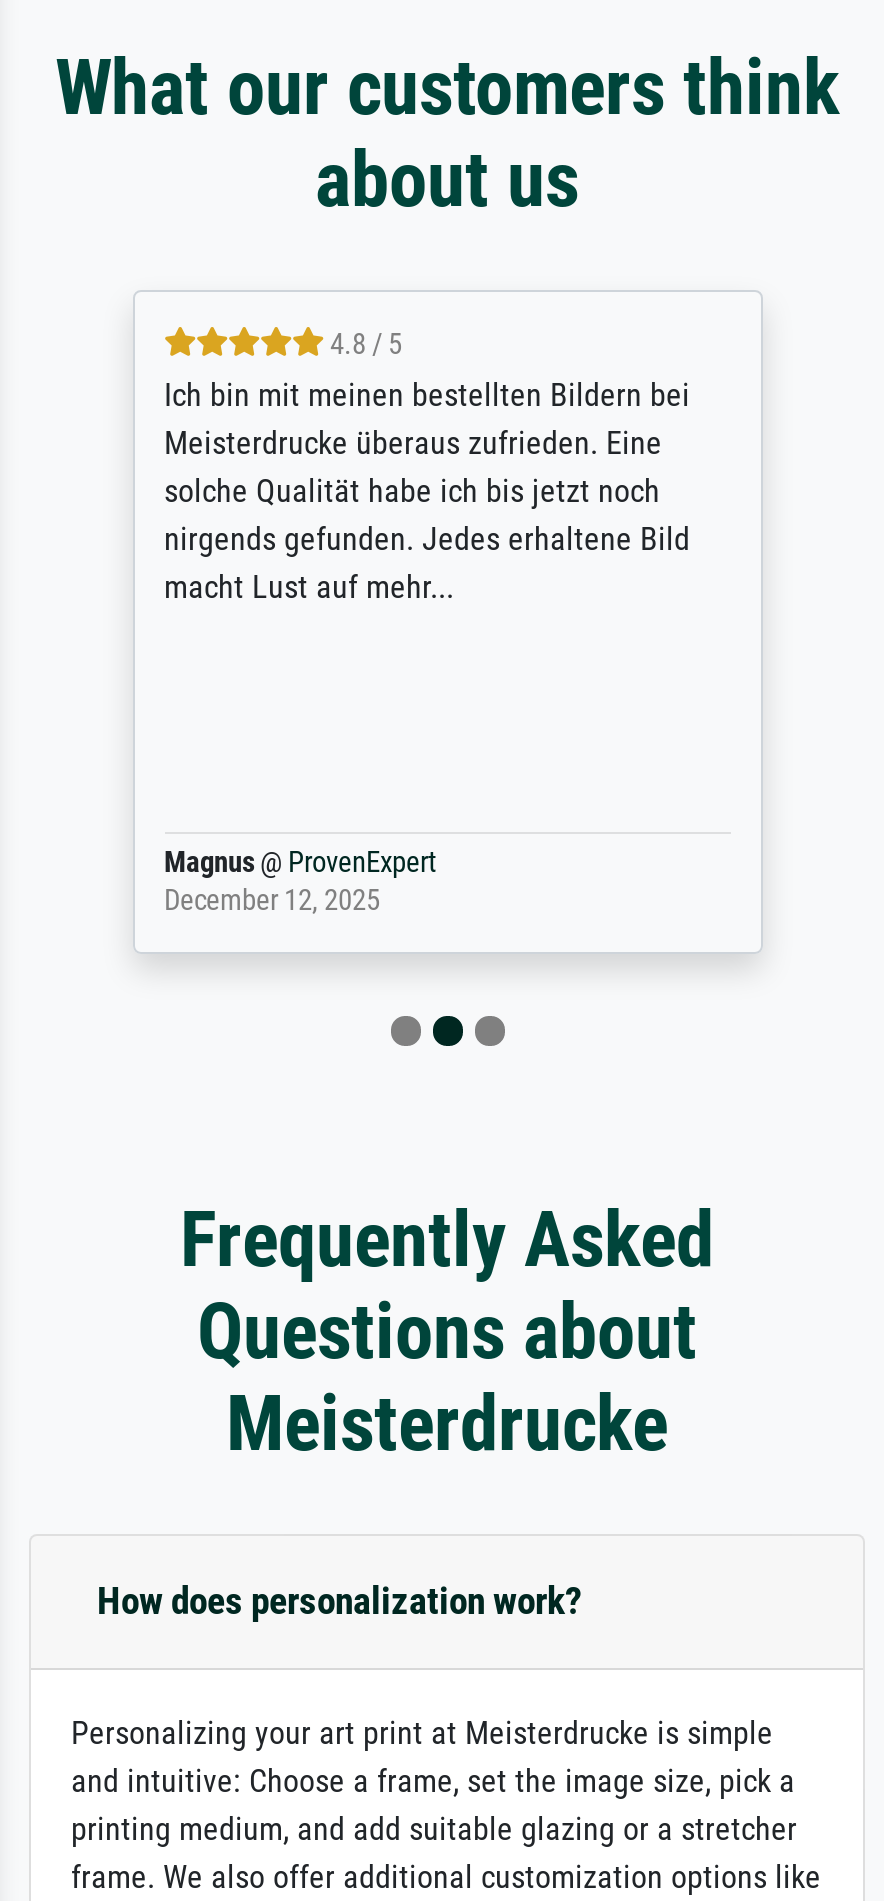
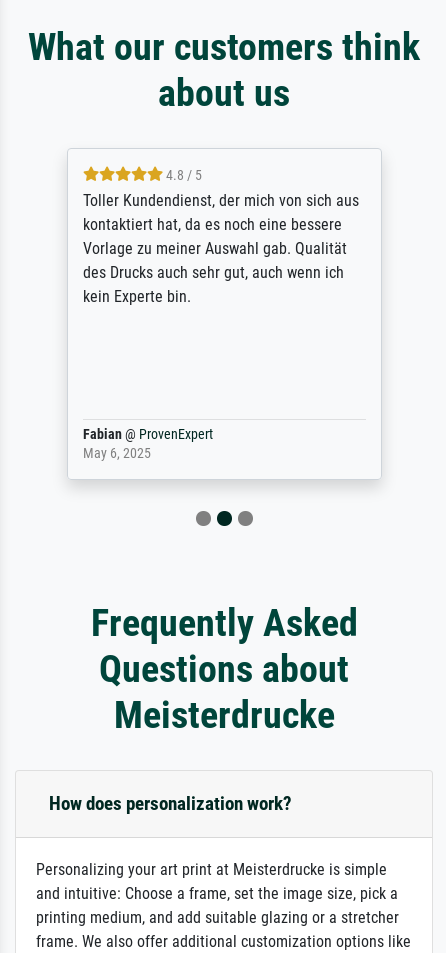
- Ich bin mit meinen bestellten Bildern bei
- Meisterdrucke überaus zufrieden. Eine
- solche Qualität habe ich bis jetzt noch
- nirgends gefunden. Jedes erhaltene Bild
- macht Lust auf mehr...
+ Toller Kundendienst, der mich von sich aus
+ kontaktiert hat, da es noch eine bessere
+ Vorlage zu meiner Auswahl gab. Qualität
+ des Drucks auch sehr gut, auch wenn ich
+ kein Experte bin.

- Magnus @ ProvenExpert
- December 12, 2025
+ Fabian @ ProvenExpert
+ May 6, 2025
